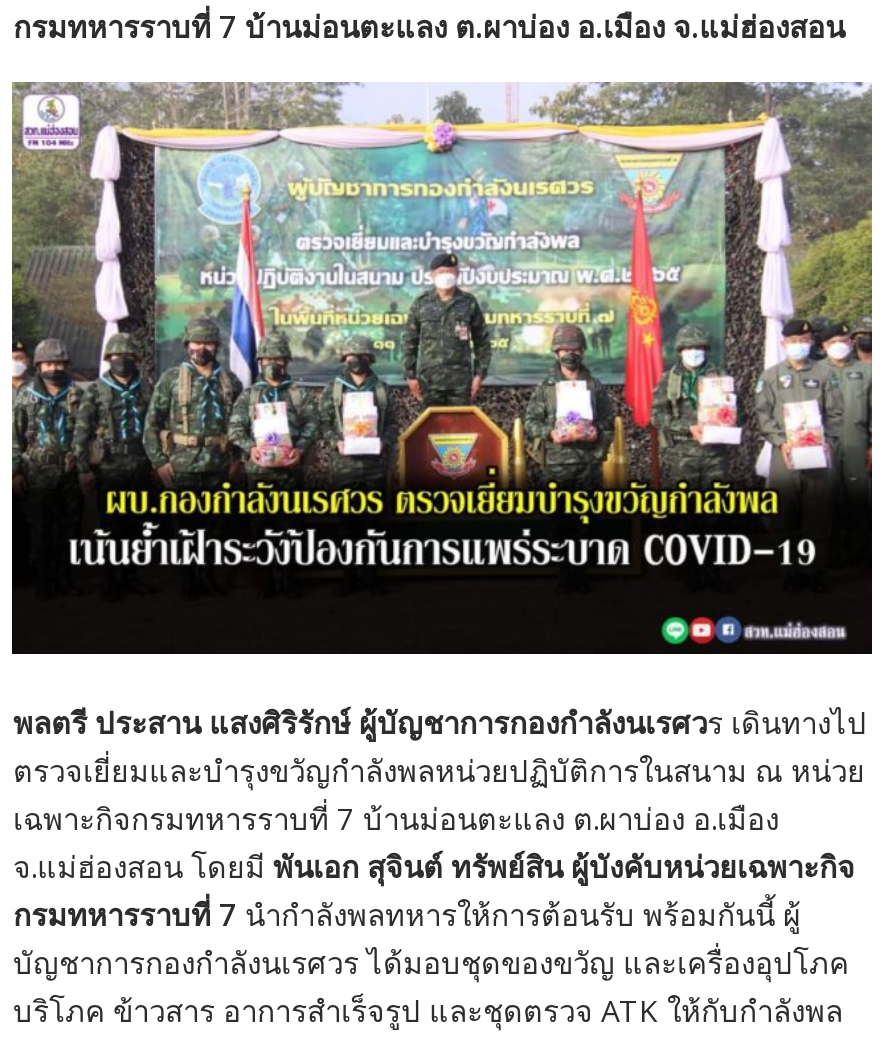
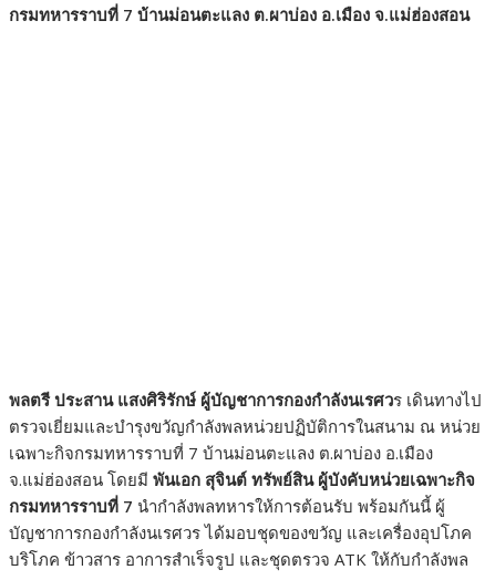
- [image]
